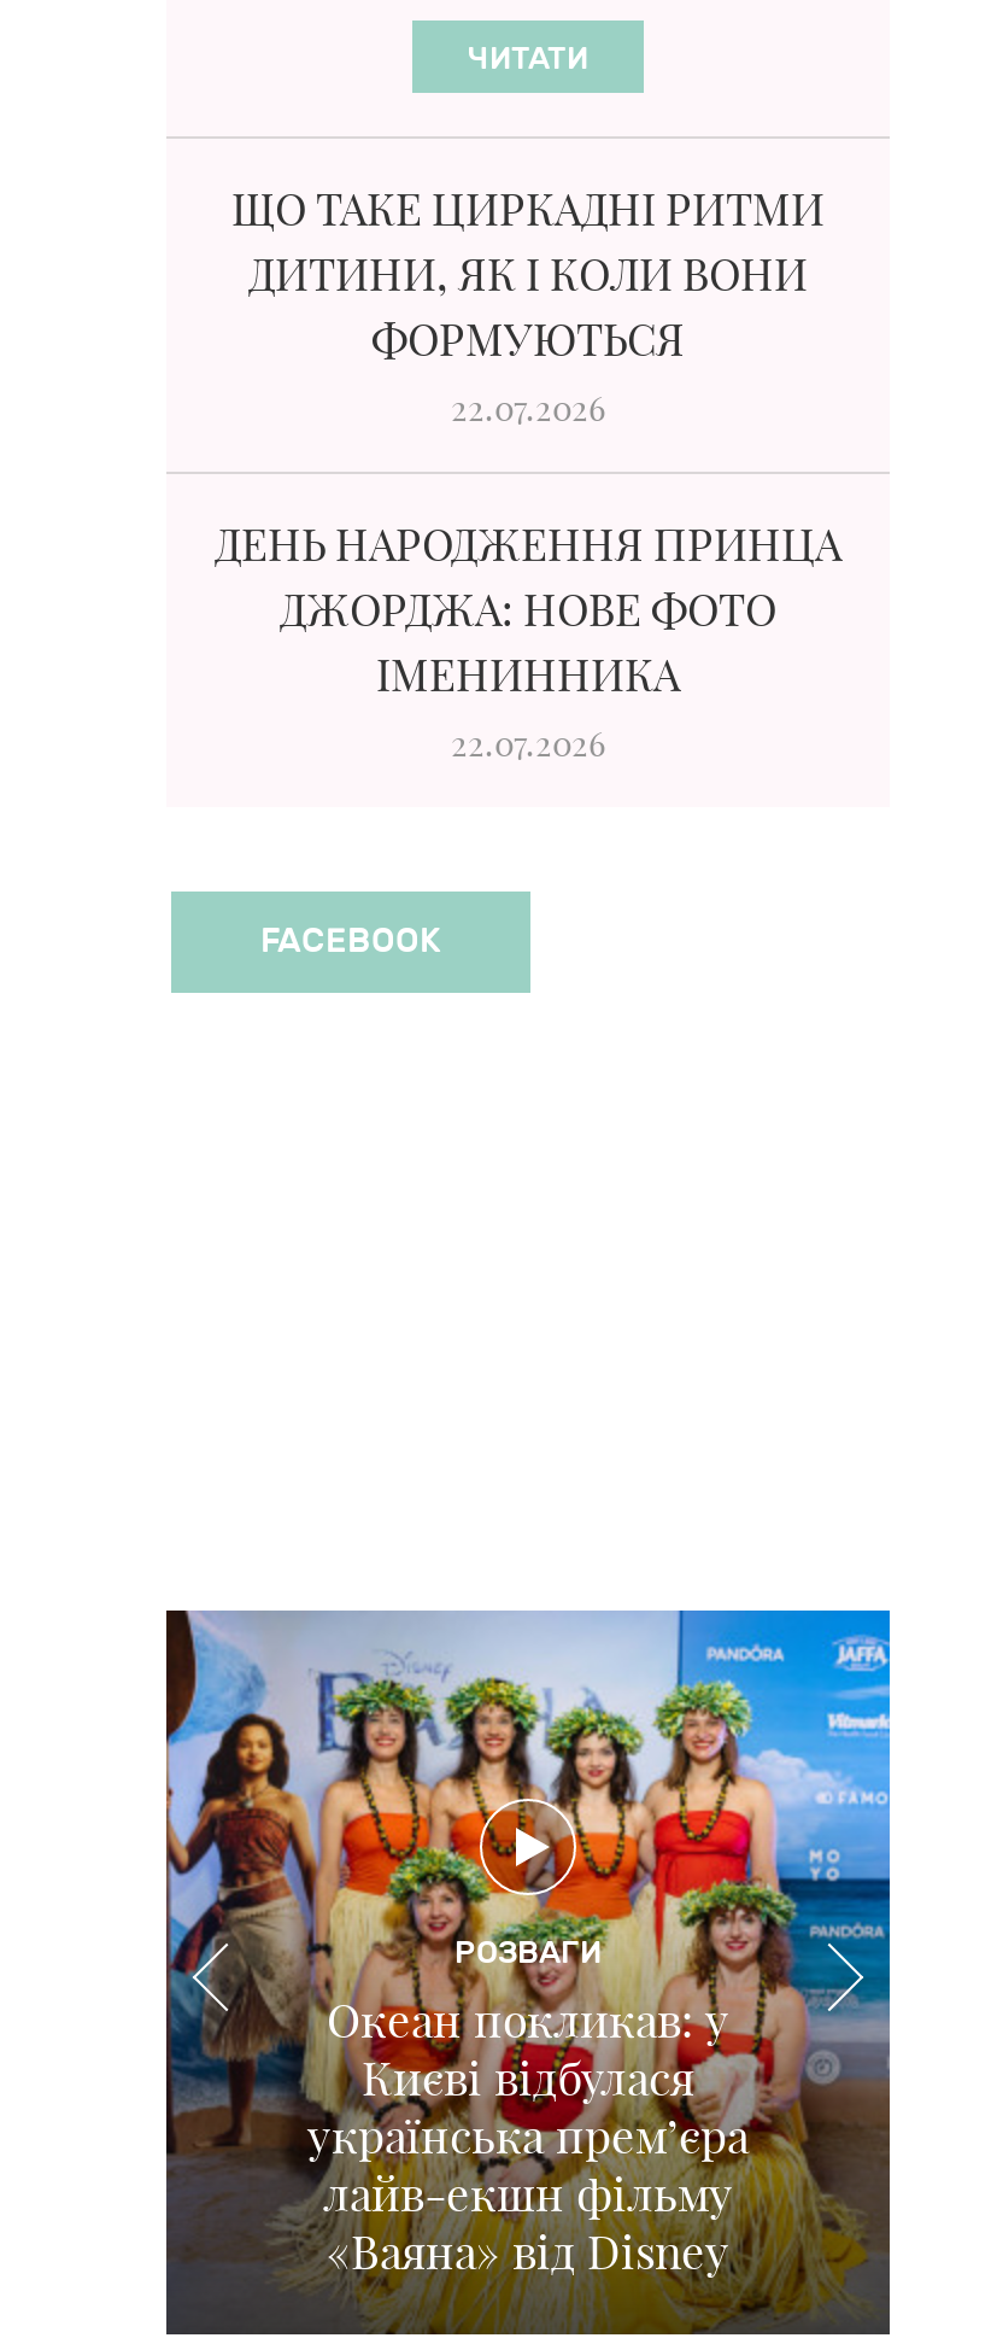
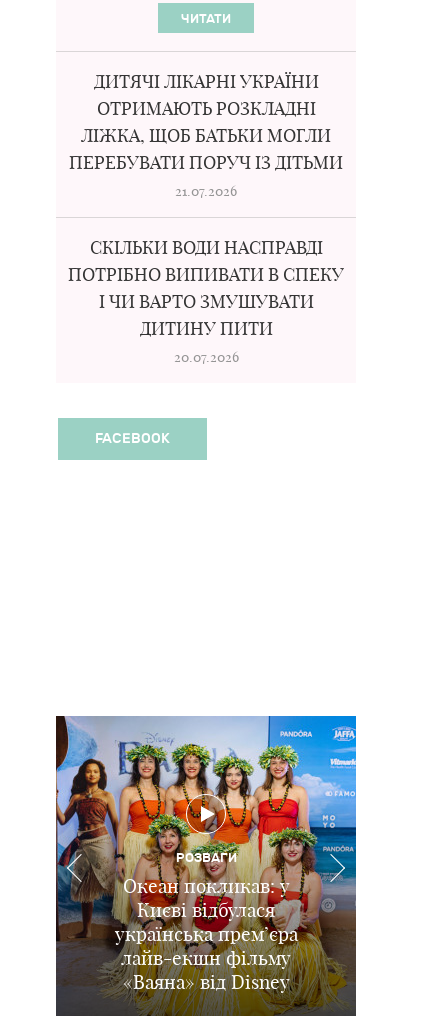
- ЩО ТАКЕ ЦИРКАДНІ РИТМИ
- ДИТИНИ, ЯК І КОЛИ ВОНИ
- ФОРМУЮТЬСЯ
- 22.07.2026
+ ДИТЯЧІ ЛІКАРНІ УКРАЇНИ
+ ОТРИМАЮТЬ РОЗКЛАДНІ
+ ЛІЖКА, ЩОБ БАТЬКИ МОГЛИ
+ ПЕРЕБУВАТИ ПОРУЧ ІЗ ДІТЬМИ
+ 21.07.2026

- ДЕНЬ НАРОДЖЕННЯ ПРИНЦА
- ДЖОРДЖА: НОВЕ ФОТО
- ІМЕНИННИКА
- 22.07.2026
+ СКІЛЬКИ ВОДИ НАСПРАВДІ
+ ПОТРІБНО ВИПИВАТИ В СПЕКУ
+ І ЧИ ВАРТО ЗМУШУВАТИ
+ ДИТИНУ ПИТИ
+ 20.07.2026
